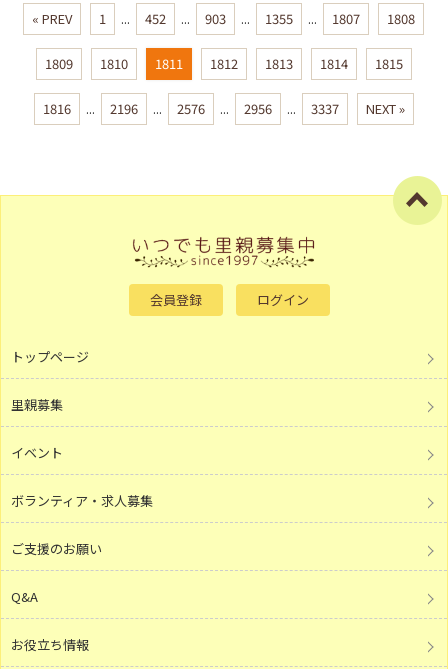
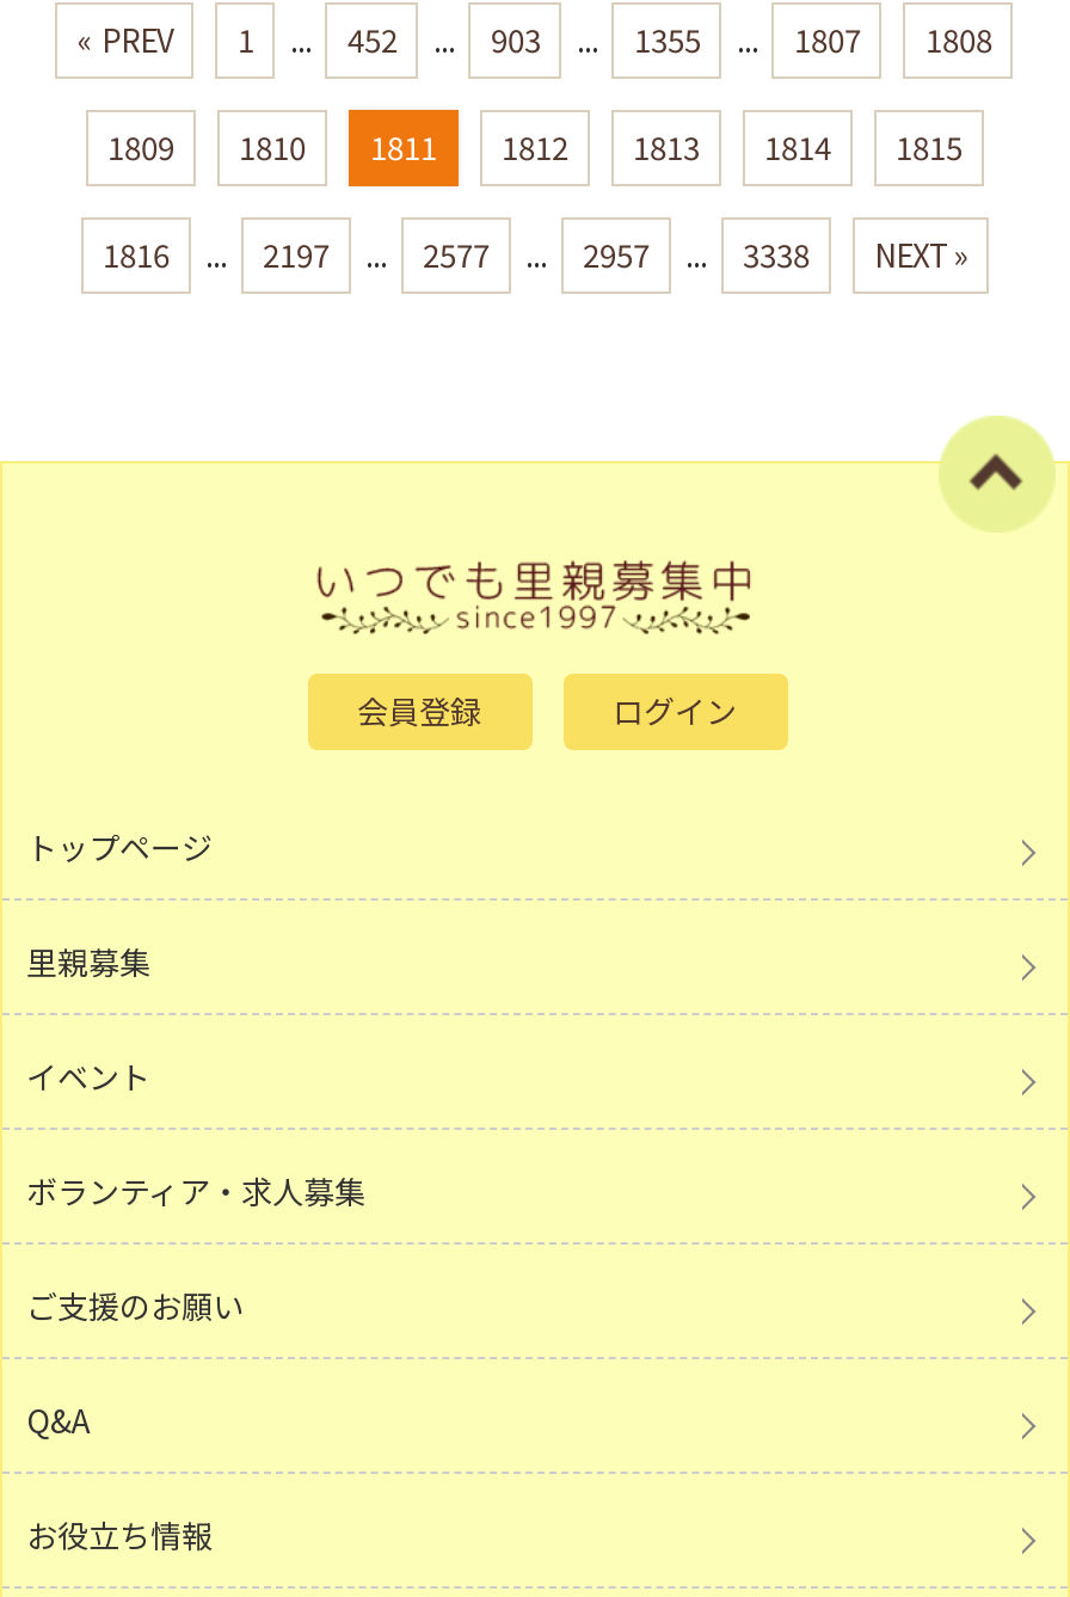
- 2196
+ 2197

- 2576
+ 2577

- 2956
+ 2957

- 3337
+ 3338
